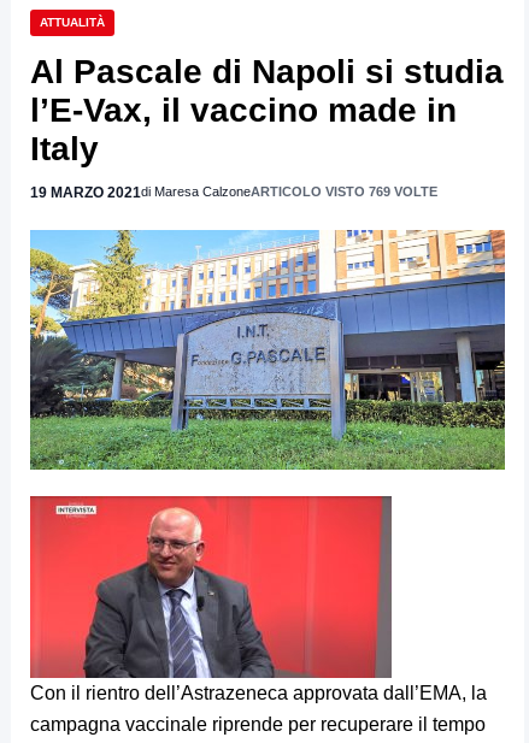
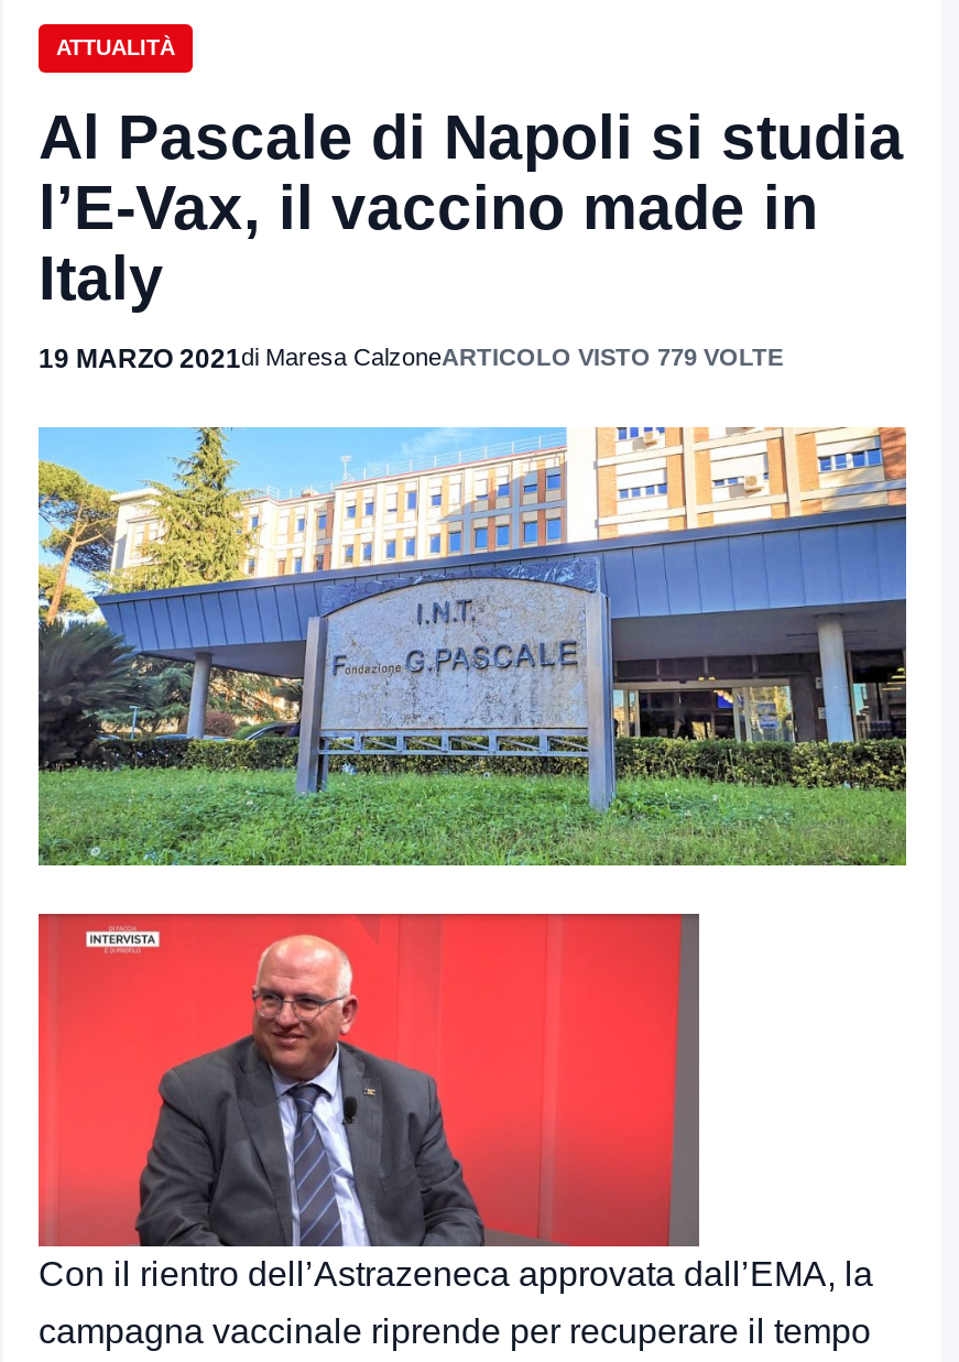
- 19 MARZO 2021di Maresa CalzoneARTICOLO VISTO 769 VOLTE
+ 19 MARZO 2021di Maresa CalzoneARTICOLO VISTO 779 VOLTE
